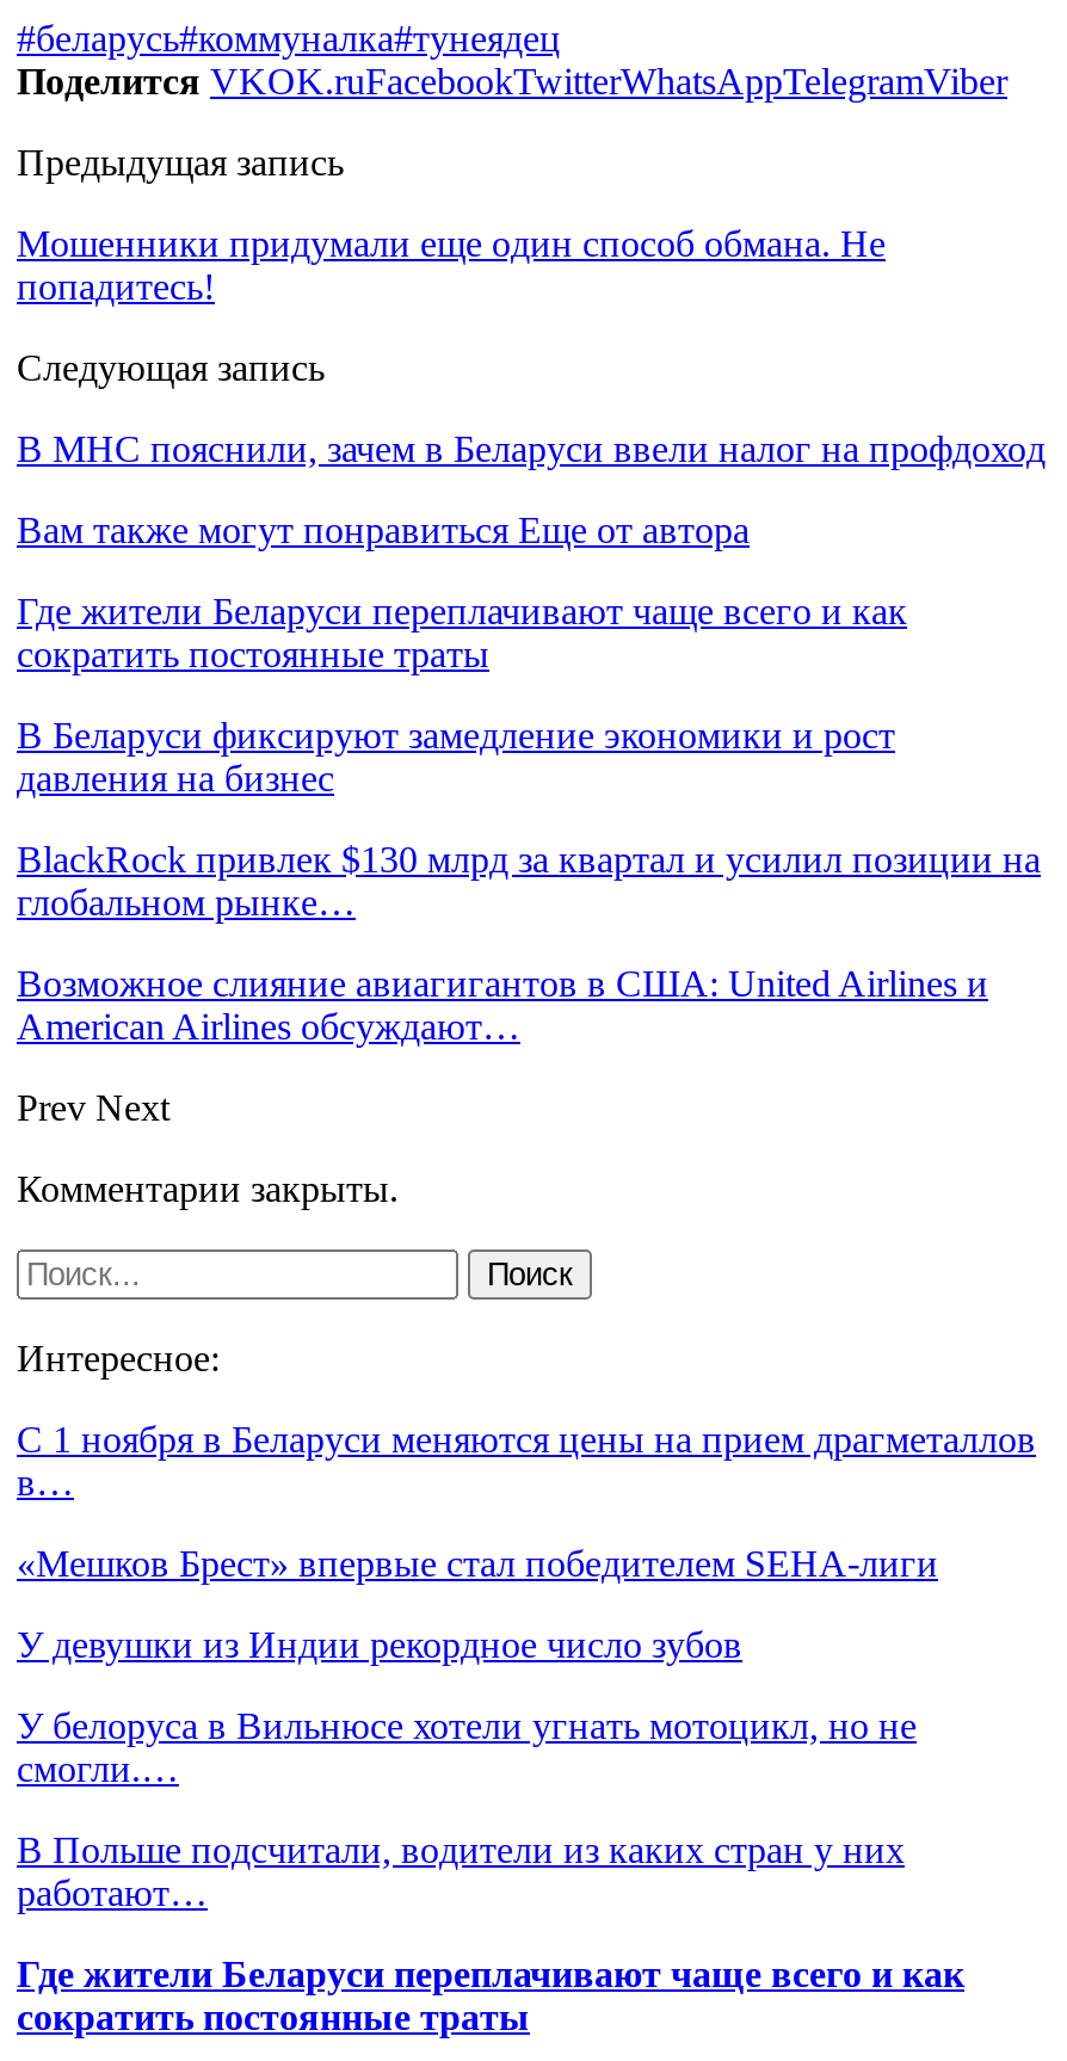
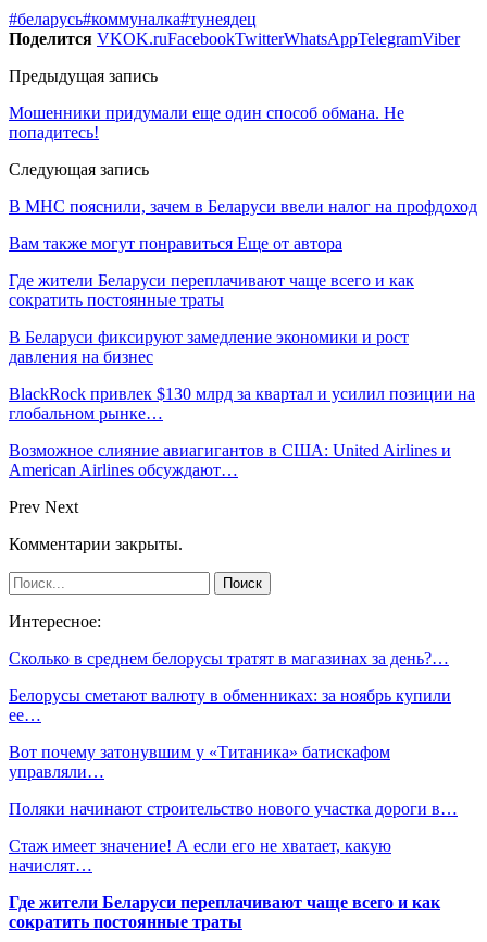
- С 1 ноября в Беларуси меняются цены на прием драгметаллов
- в…
+ Сколько в среднем белорусы тратят в магазинах за день?…

- «Мешков Брест» впервые стал победителем SEHA-лиги
+ Белорусы сметают валюту в обменниках: за ноябрь купили
+ ее…

- У девушки из Индии рекордное число зубов
+ Вот почему затонувшим у «Титаника» батискафом
+ управляли…

- У белоруса в Вильнюсе хотели угнать мотоцикл, но не
- смогли.…
+ Поляки начинают строительство нового участка дороги в…

- В Польше подсчитали, водители из каких стран у них
- работают…
+ Стаж имеет значение! А если его не хватает, какую
+ начислят…
